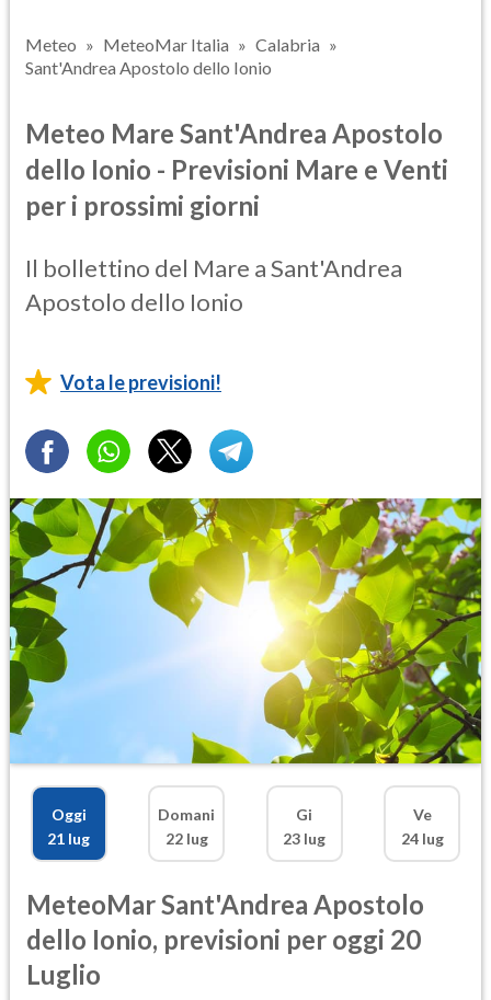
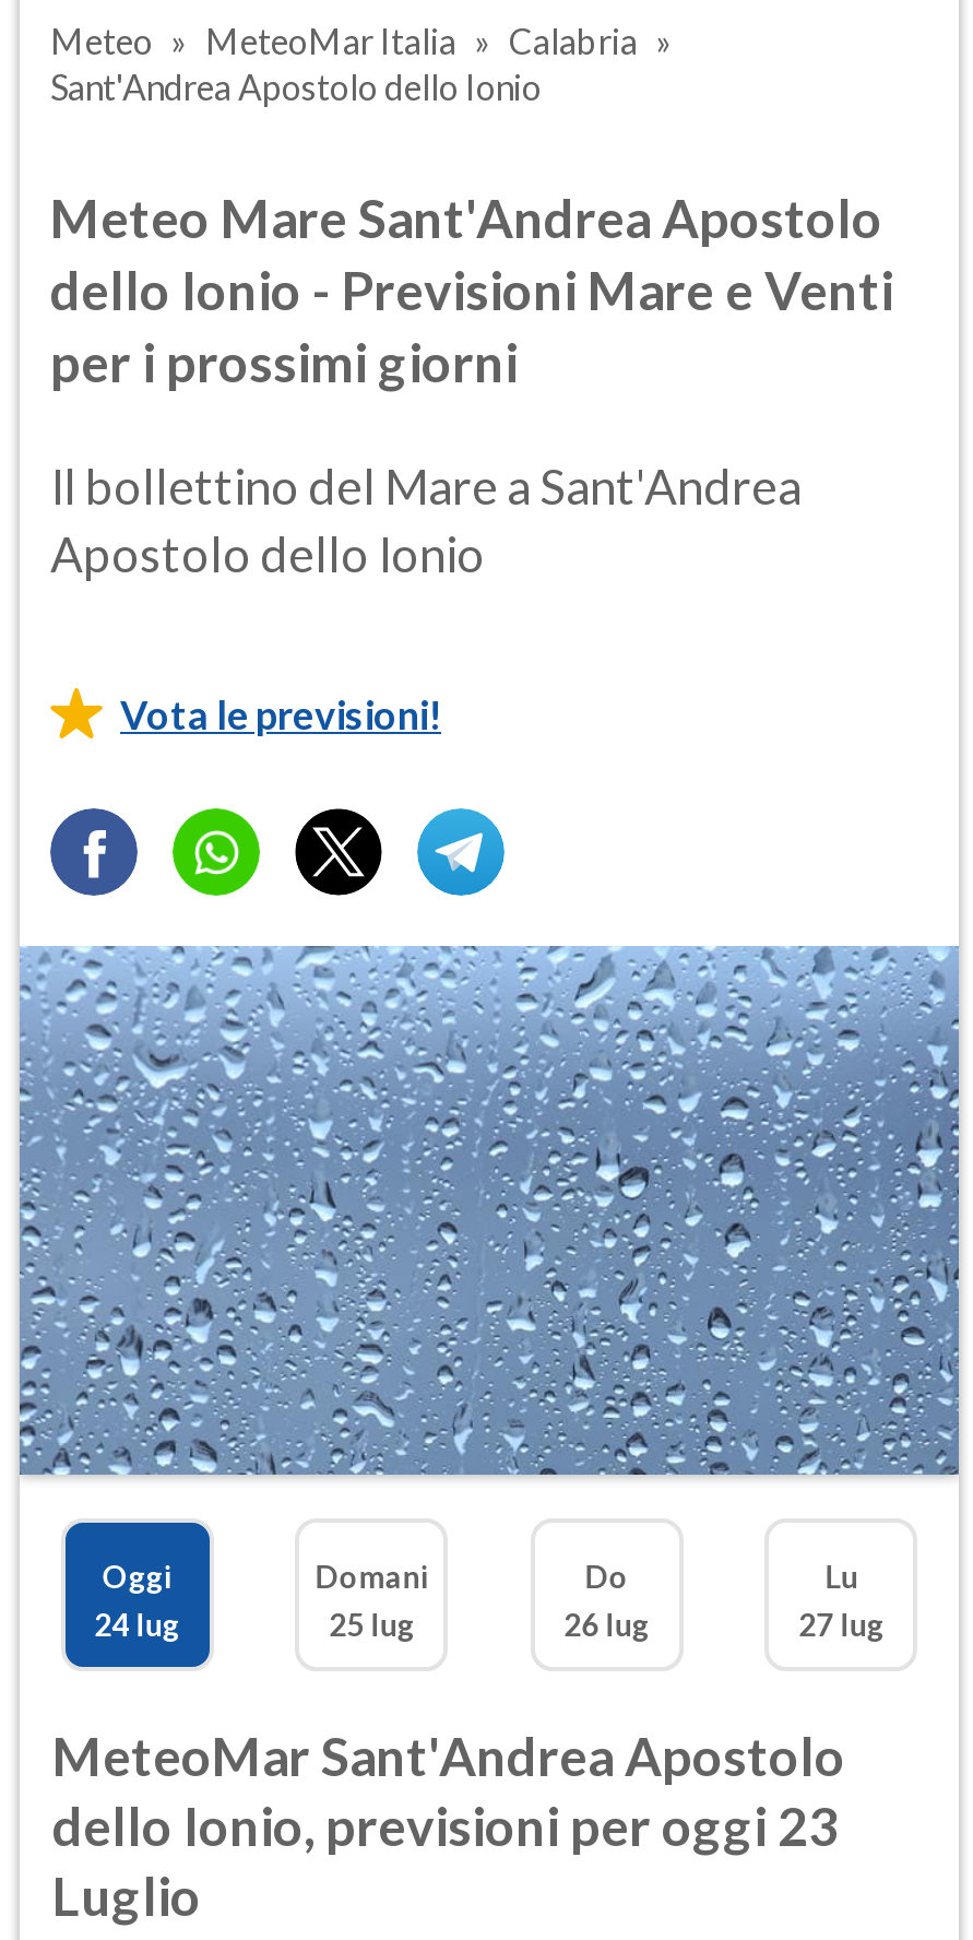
- [image]
- Gi
- 23 lug
+ [image]
+ Do
+ 26 lug

- Ve
- 24 lug
+ Lu
+ 27 lug

- 21 lug
+ 24 lug

- 22 lug
+ 25 lug

- dello Ionio, previsioni per oggi 20
+ dello Ionio, previsioni per oggi 23
